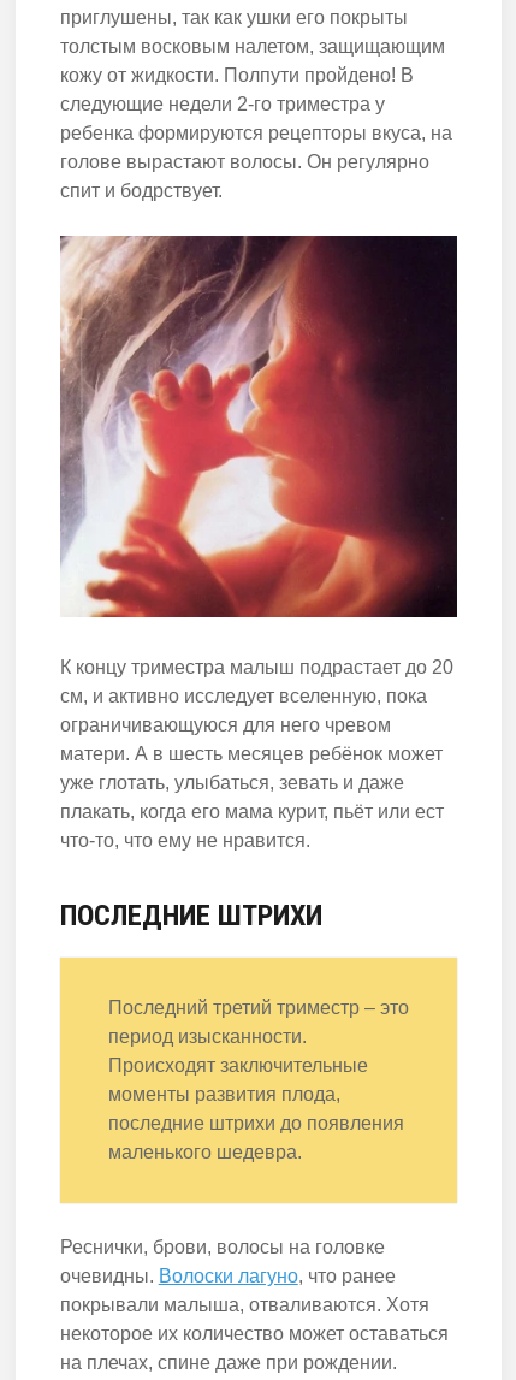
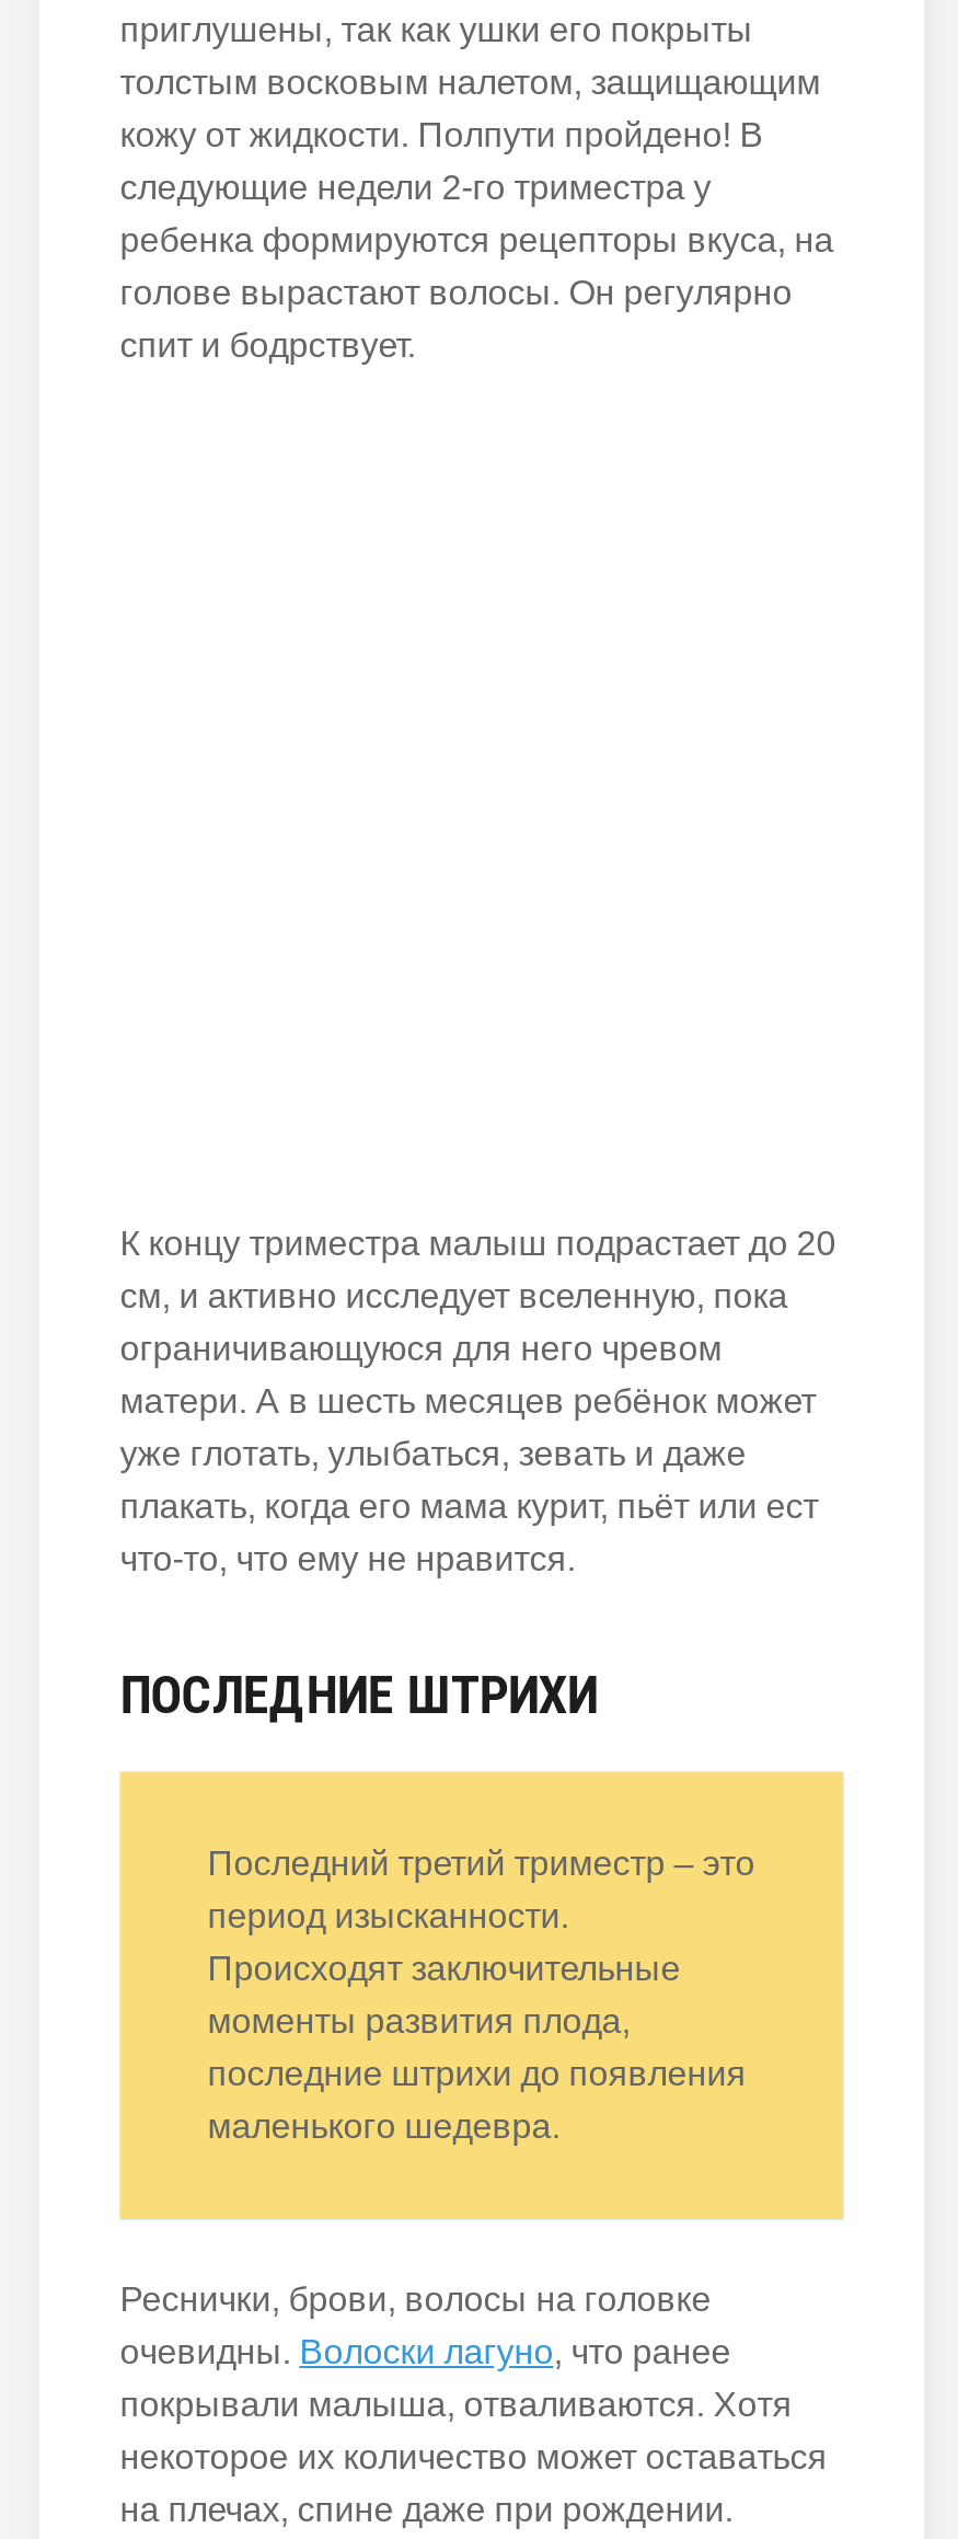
- [image]
